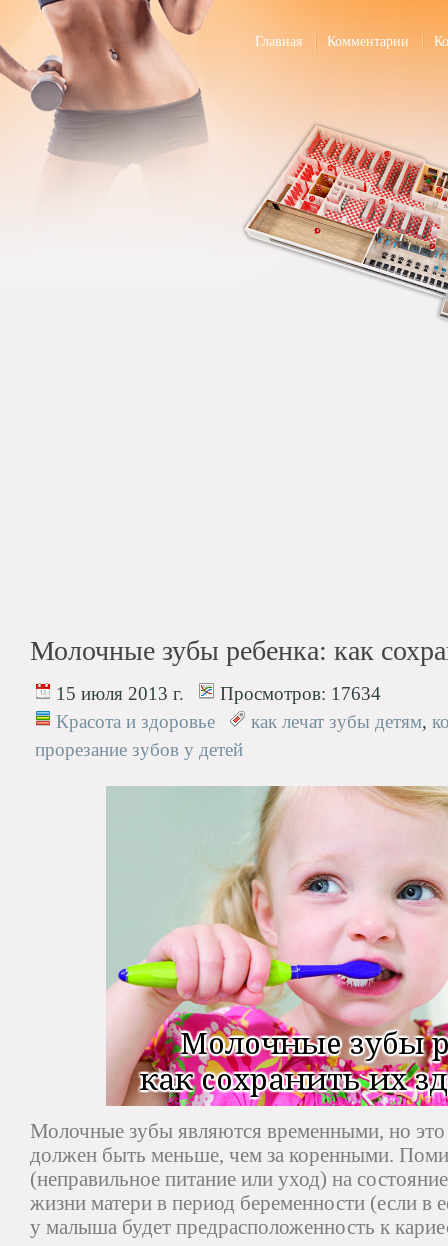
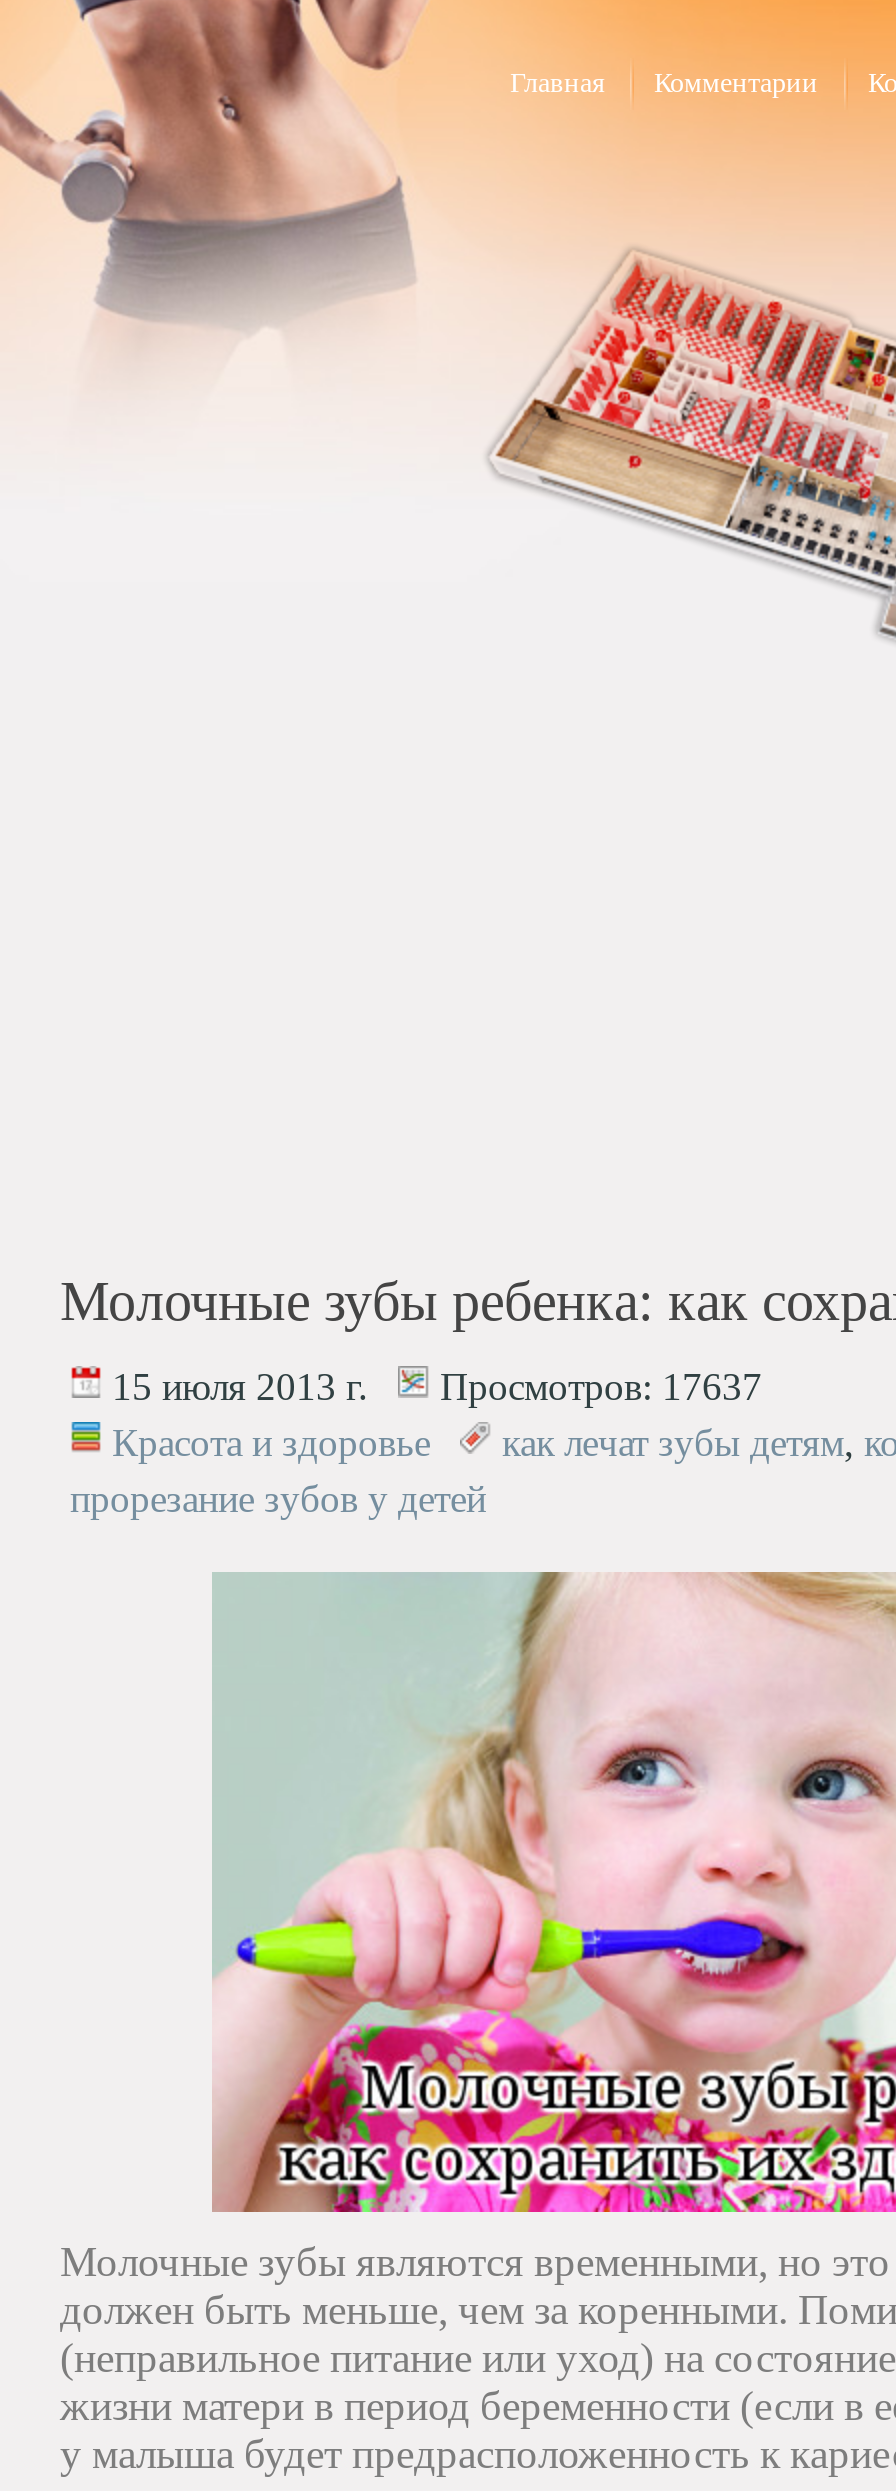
- 15 июля 2013 г. Просмотров: 17634
+ 15 июля 2013 г. Просмотров: 17637
